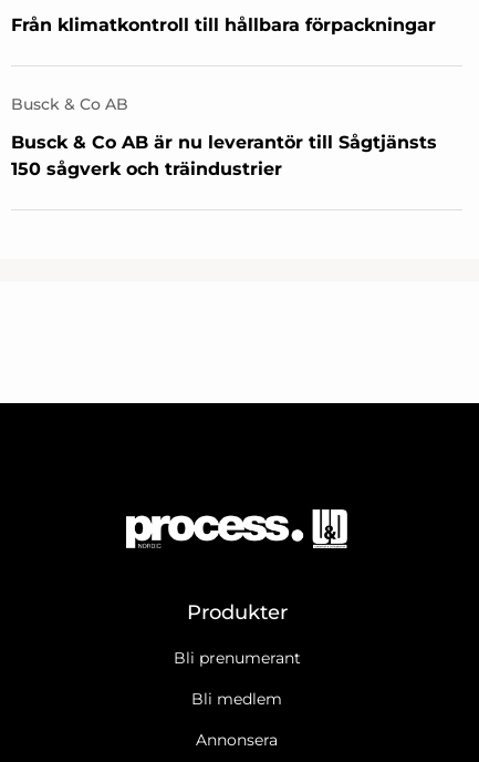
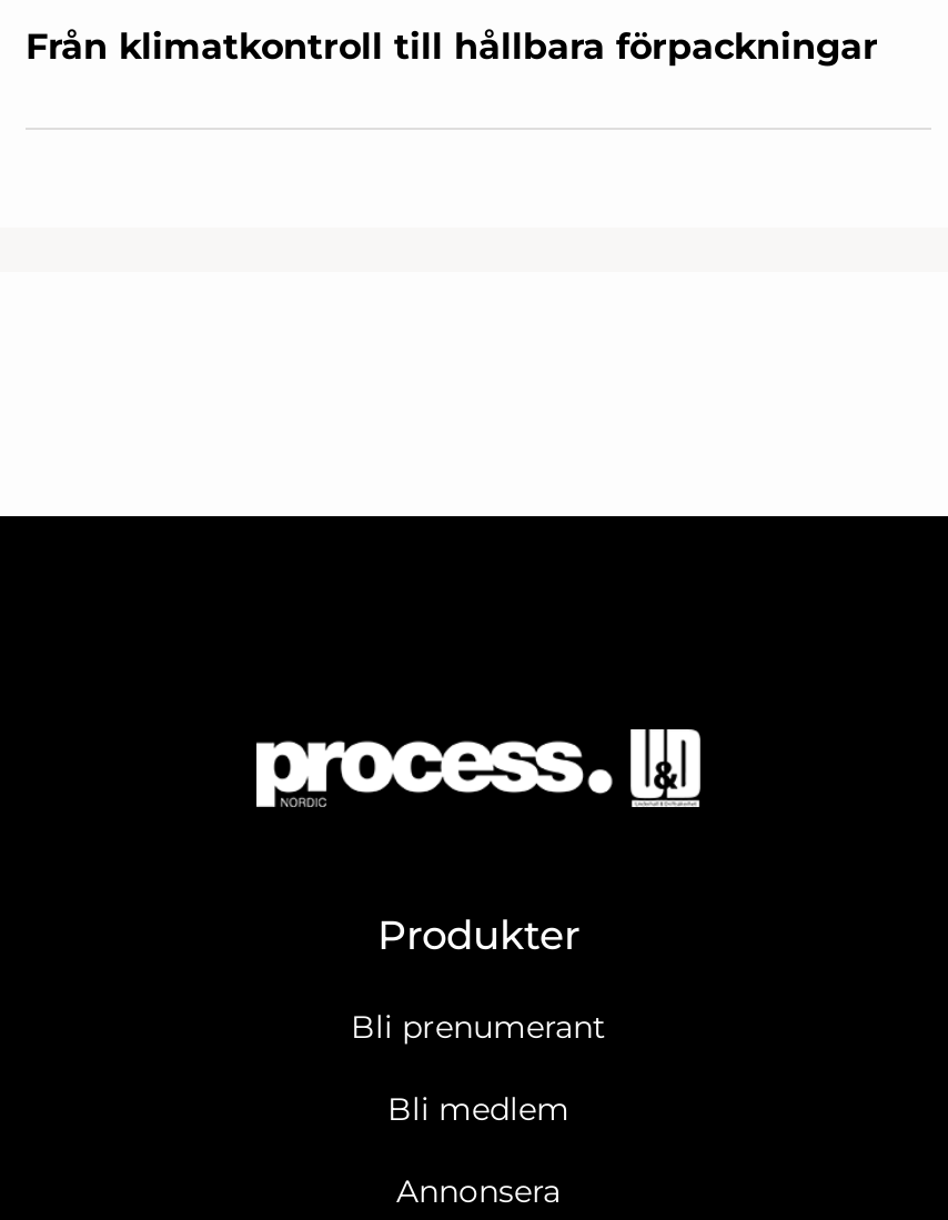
- Busck & Co AB
- Busck & Co AB är nu leverantör till Sågtjänsts
- 150 sågverk och träindustrier
